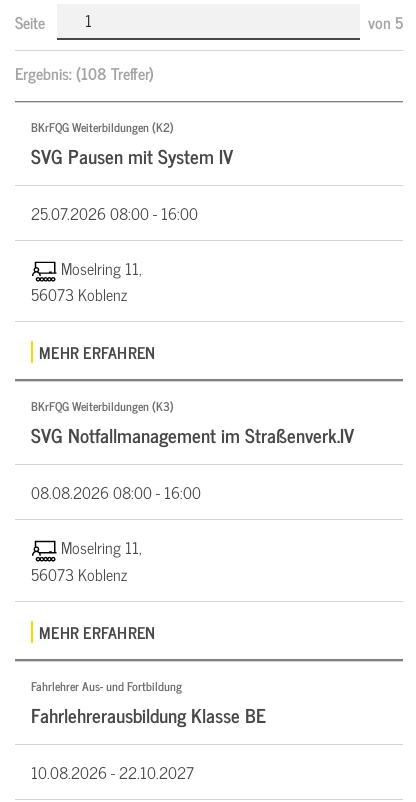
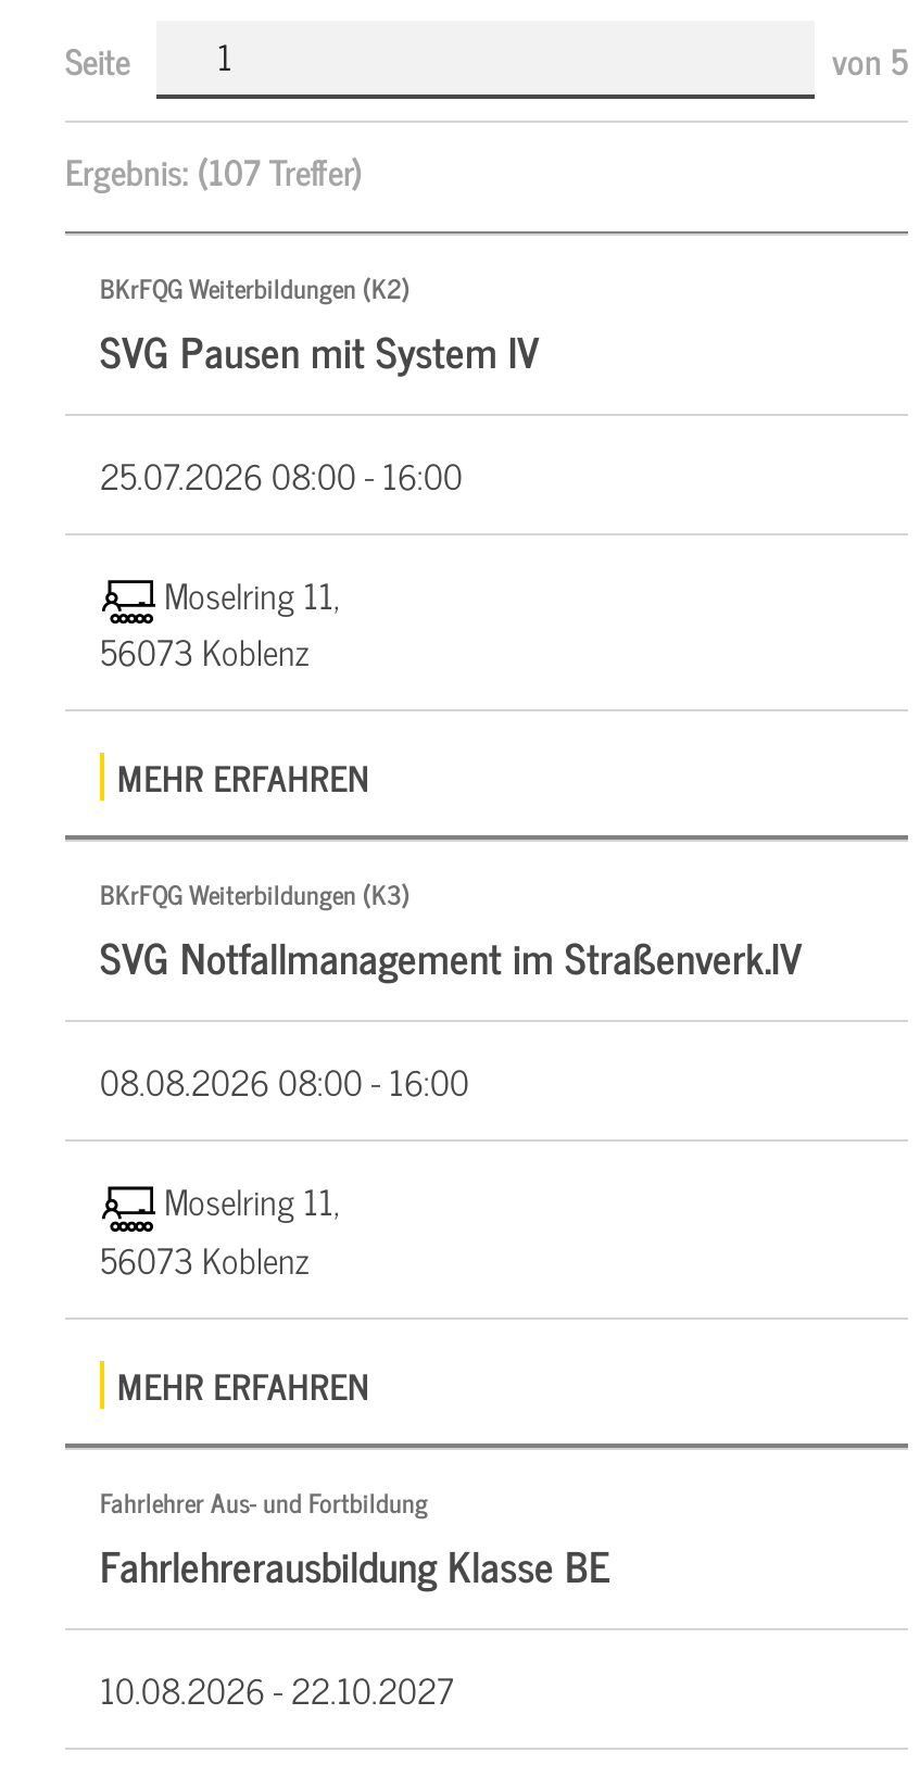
- Ergebnis: (108 Treffer)
+ Ergebnis: (107 Treffer)
